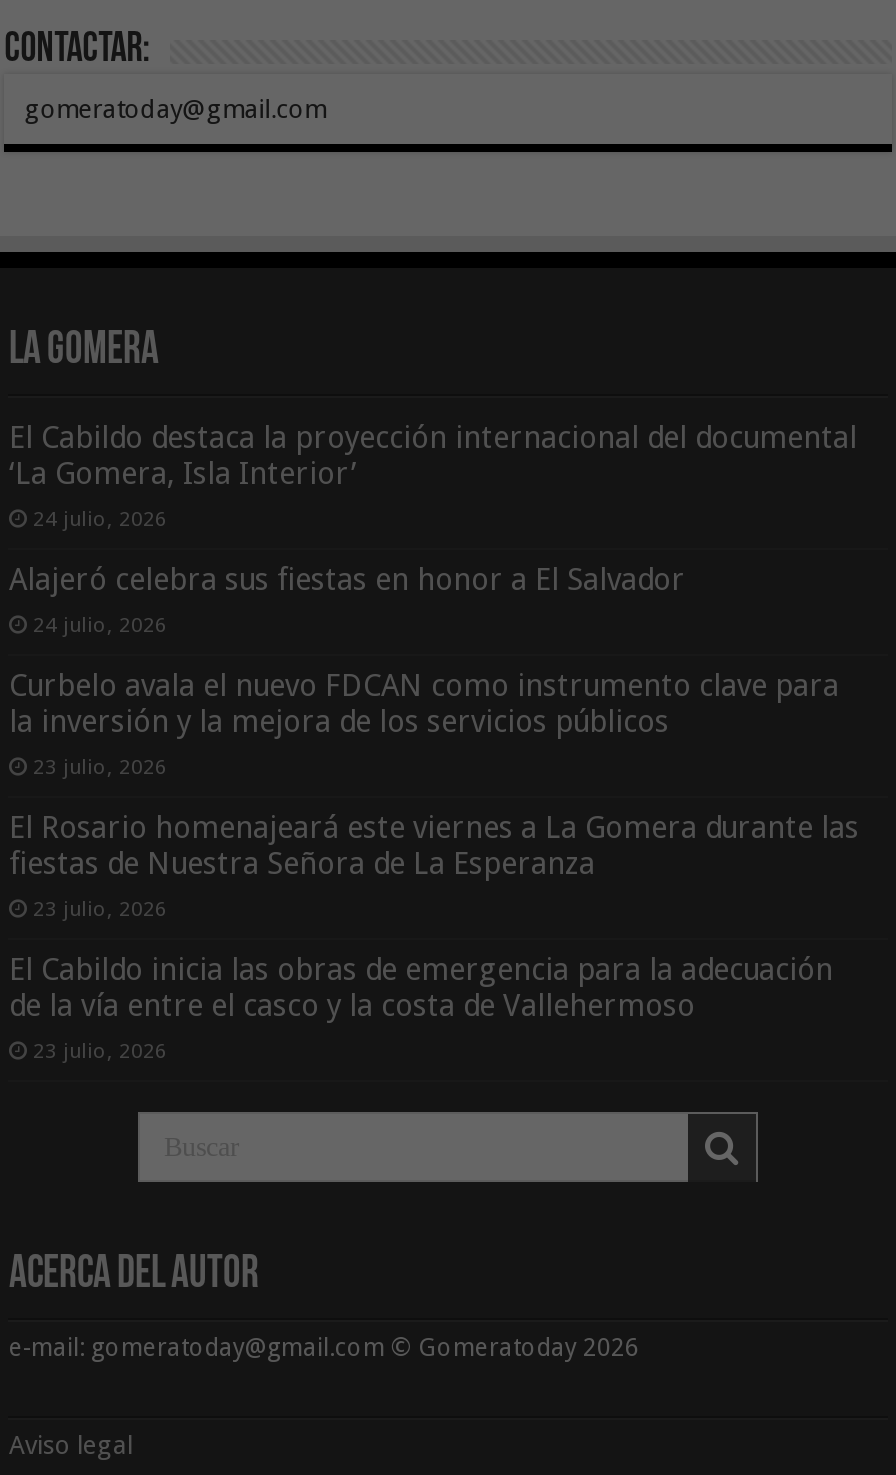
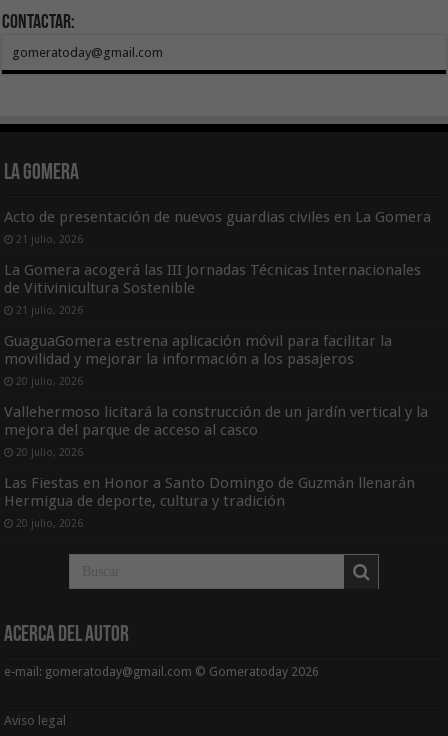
- El Cabildo destaca la proyección internacional del documental
- ‘La Gomera, Isla Interior’
- 24 julio, 2026
+ Acto de presentación de nuevos guardias civiles en La Gomera
+ 21 julio, 2026

- Alajeró celebra sus fiestas en honor a El Salvador
- 24 julio, 2026
+ La Gomera acogerá las III Jornadas Técnicas Internacionales
+ de Vitivinicultura Sostenible
+ 21 julio, 2026

- Curbelo avala el nuevo FDCAN como instrumento clave para
- la inversión y la mejora de los servicios públicos
- 23 julio, 2026
+ GuaguaGomera estrena aplicación móvil para facilitar la
+ movilidad y mejorar la información a los pasajeros
+ 20 julio, 2026

- El Rosario homenajeará este viernes a La Gomera durante las
- fiestas de Nuestra Señora de La Esperanza
- 23 julio, 2026
+ Vallehermoso licitará la construcción de un jardín vertical y la
+ mejora del parque de acceso al casco
+ 20 julio, 2026

- El Cabildo inicia las obras de emergencia para la adecuación
- de la vía entre el casco y la costa de Vallehermoso
- 23 julio, 2026
+ Las Fiestas en Honor a Santo Domingo de Guzmán llenarán
+ Hermigua de deporte, cultura y tradición
+ 20 julio, 2026
